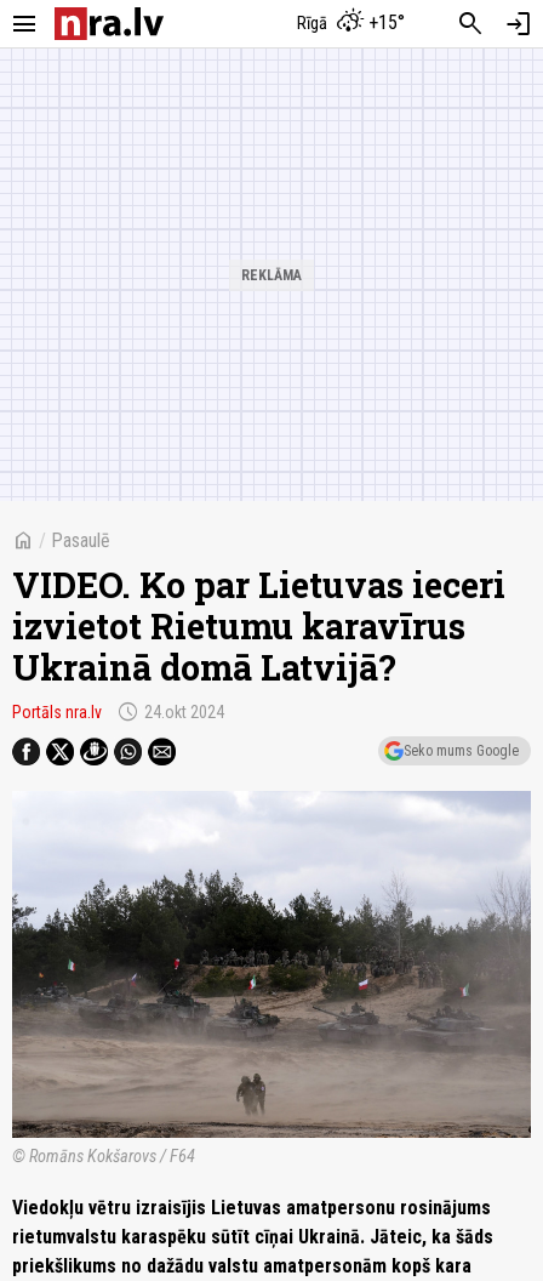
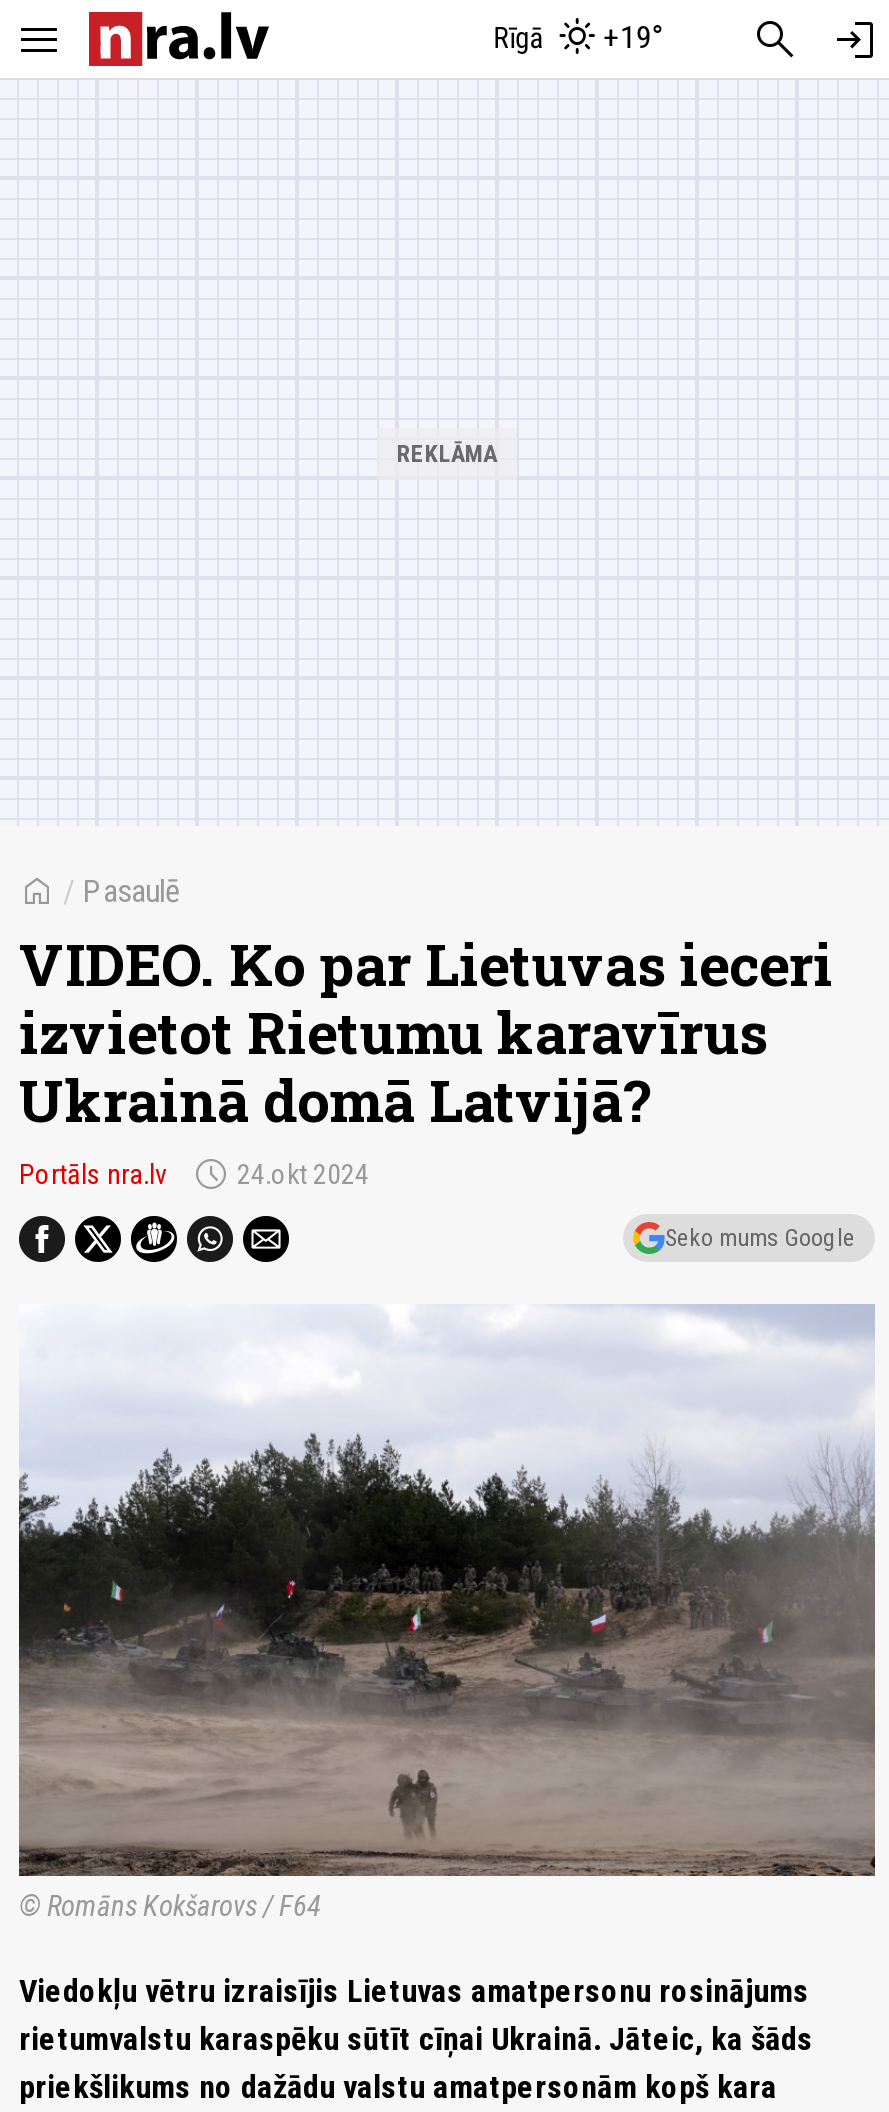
- Rīgā +15°
+ Rīgā +19°
